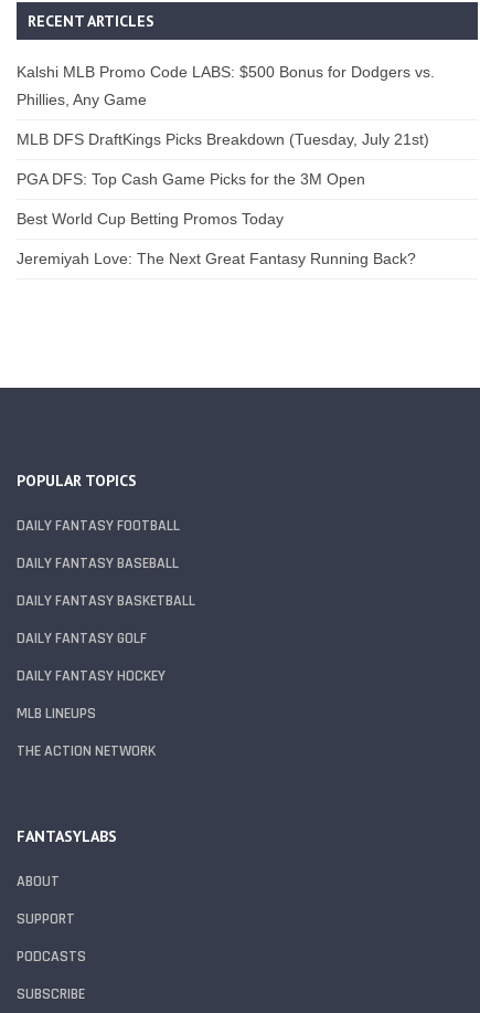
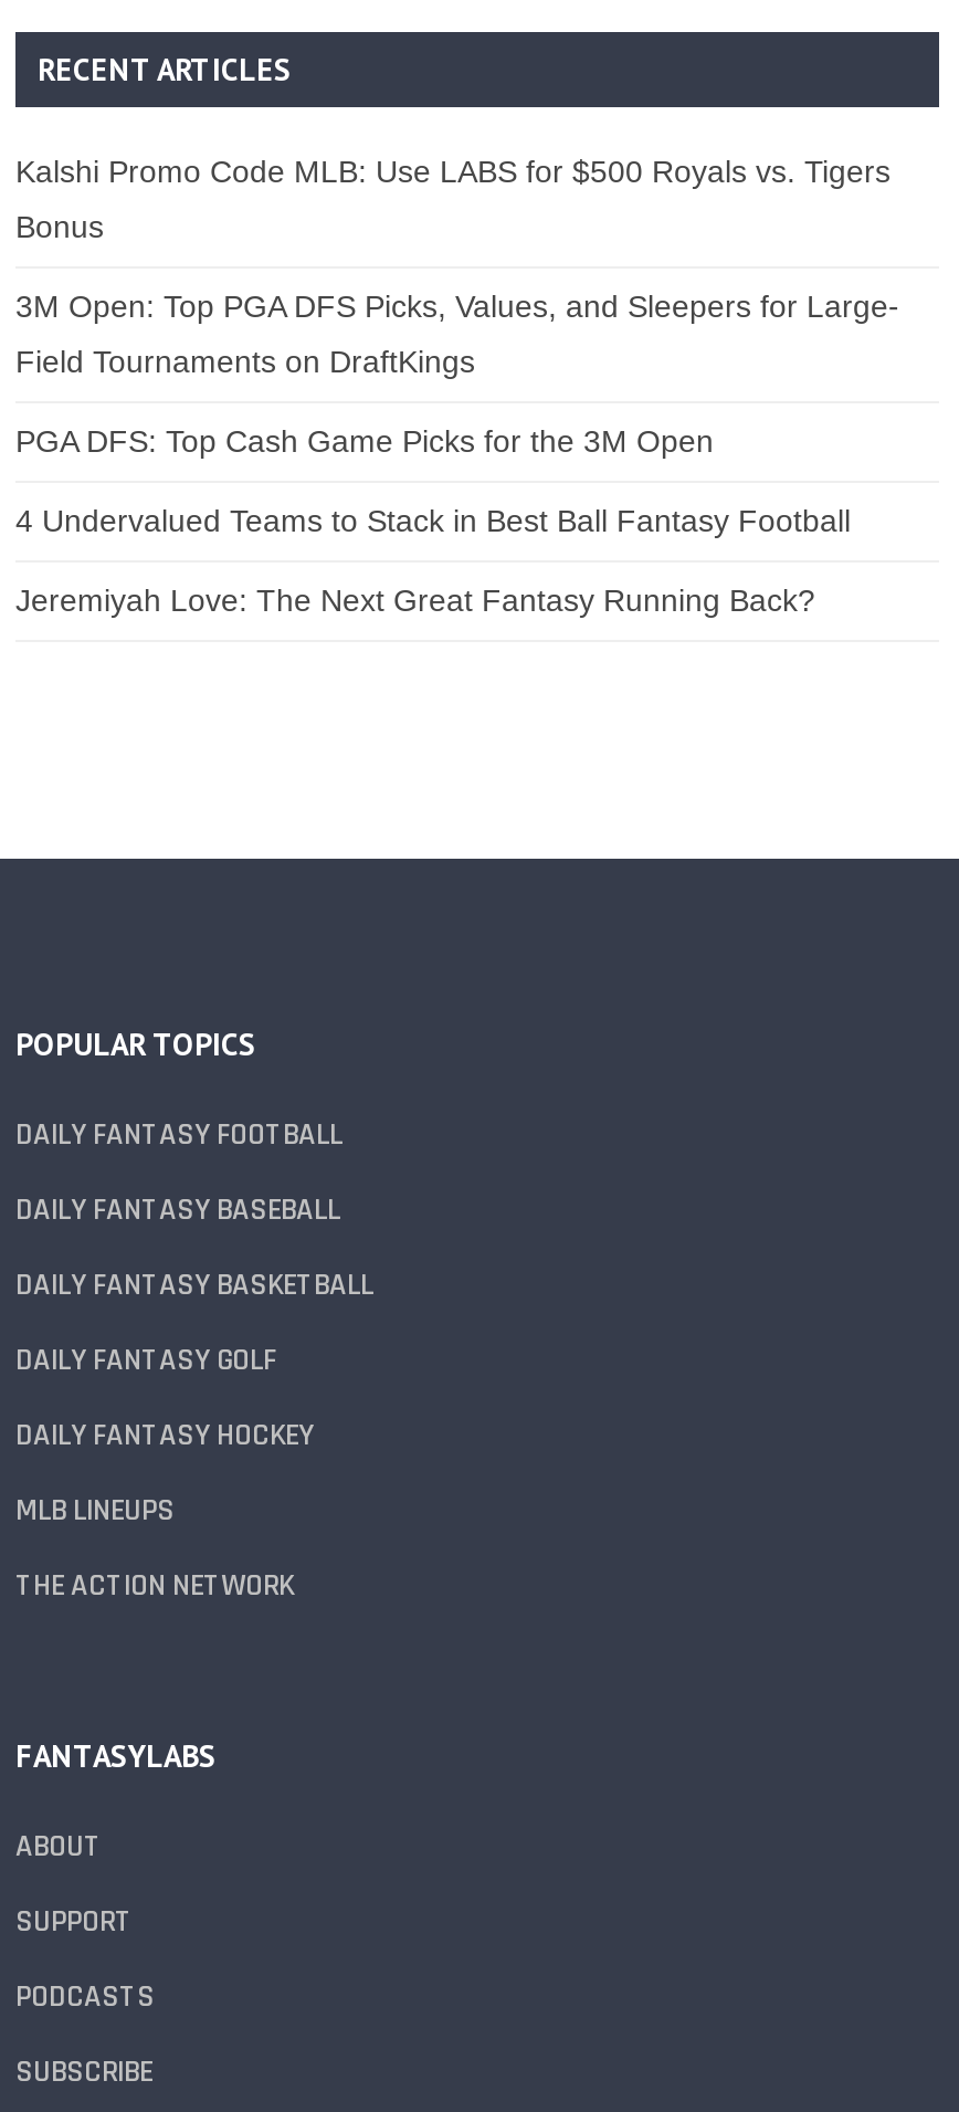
- Kalshi MLB Promo Code LABS: $500 Bonus for Dodgers vs.
- Phillies, Any Game
- MLB DFS DraftKings Picks Breakdown (Tuesday, July 21st)
+ Kalshi Promo Code MLB: Use LABS for $500 Royals vs. Tigers
+ Bonus
+ 3M Open: Top PGA DFS Picks, Values, and Sleepers for Large-
+ Field Tournaments on DraftKings

- Best World Cup Betting Promos Today
+ 4 Undervalued Teams to Stack in Best Ball Fantasy Football
